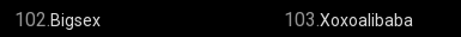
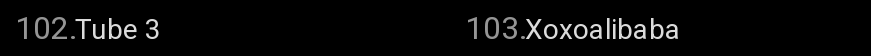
- 102.Bigsex
+ 102.Tube 3
